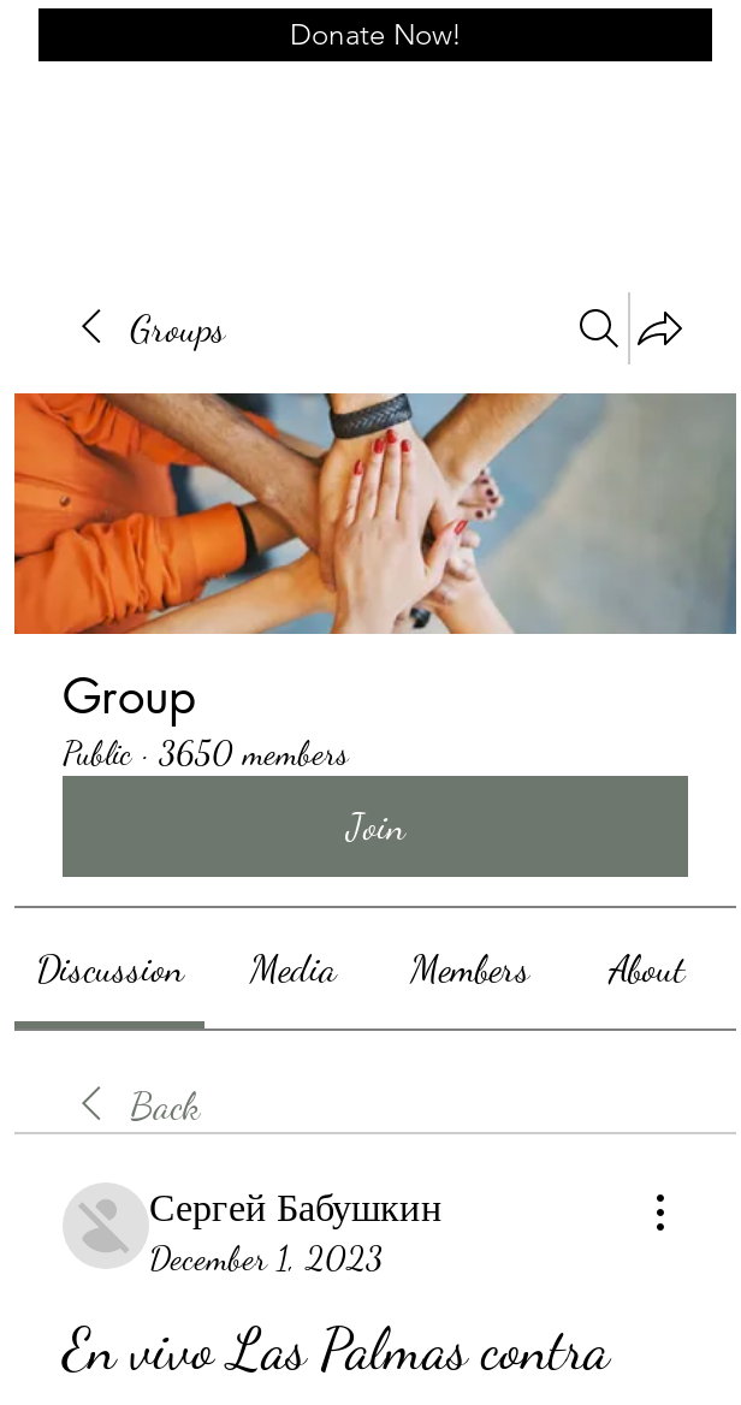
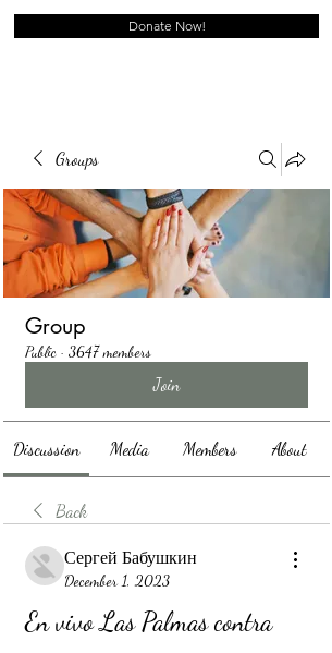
- Public · 3650 members
+ Public · 3647 members
